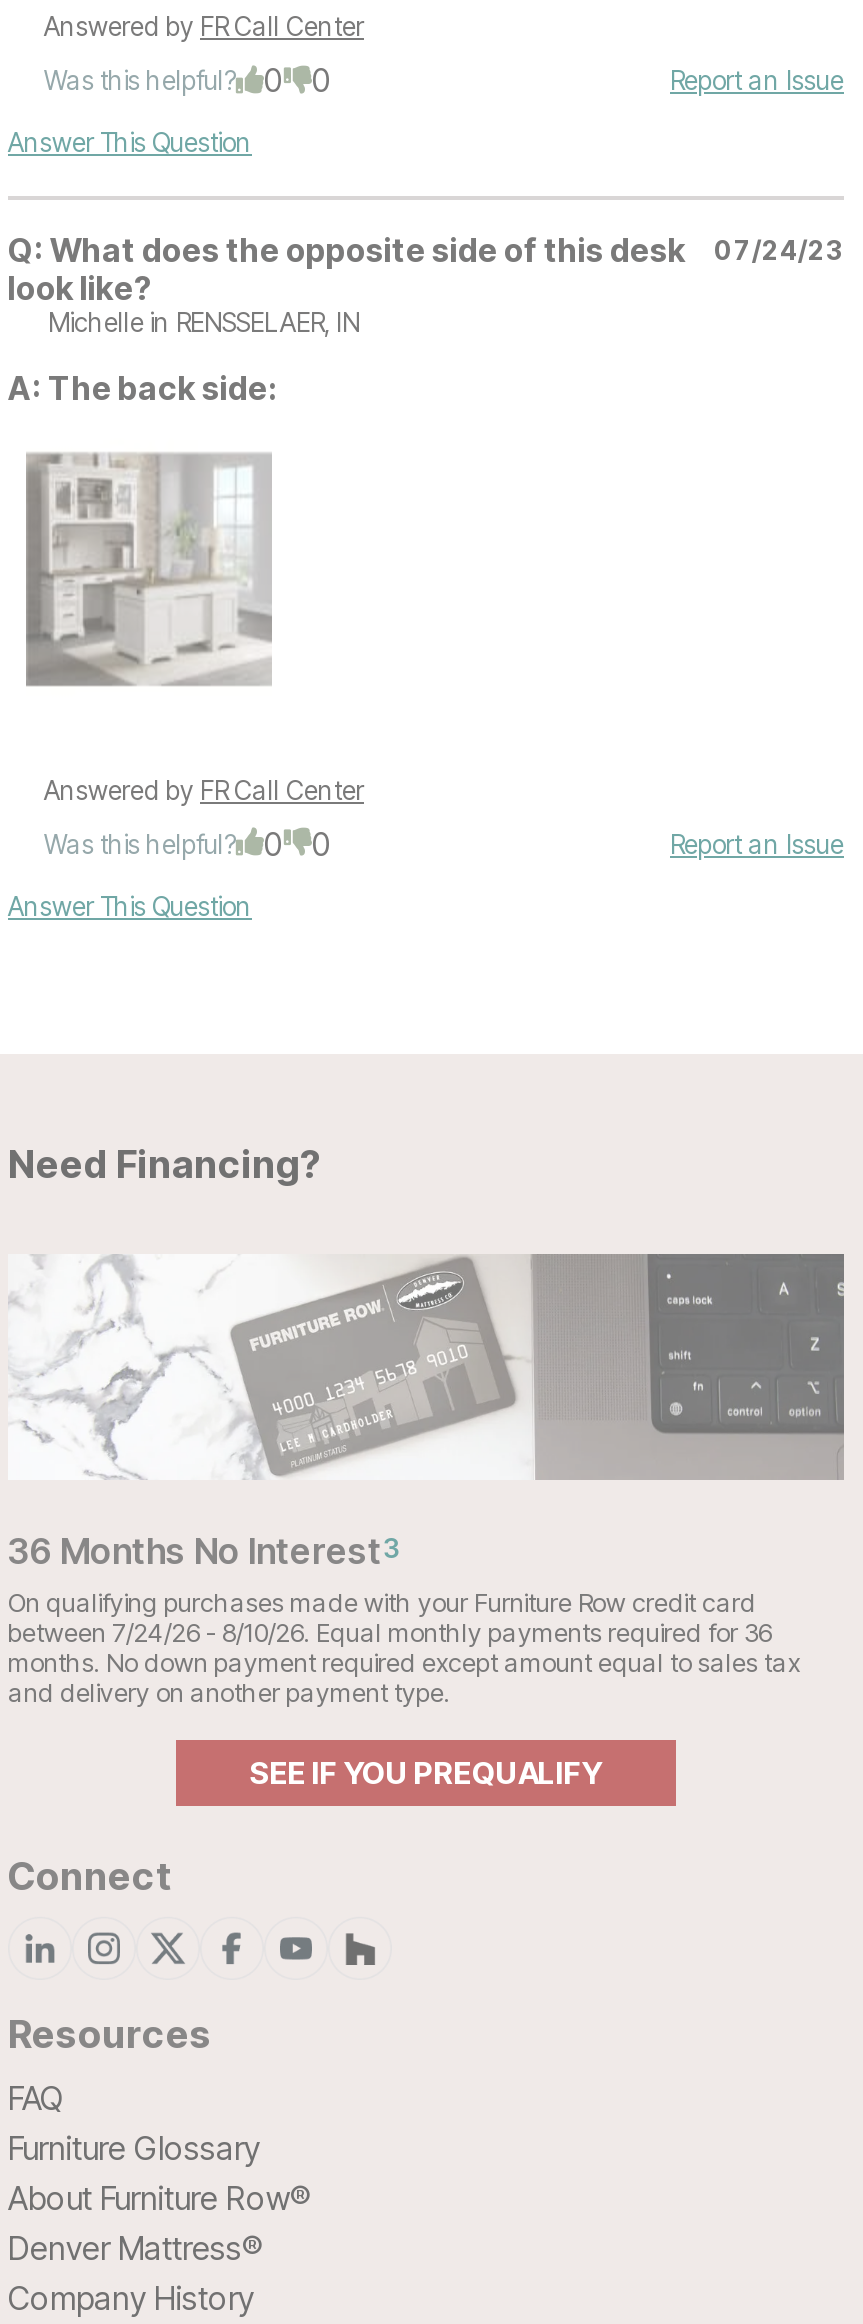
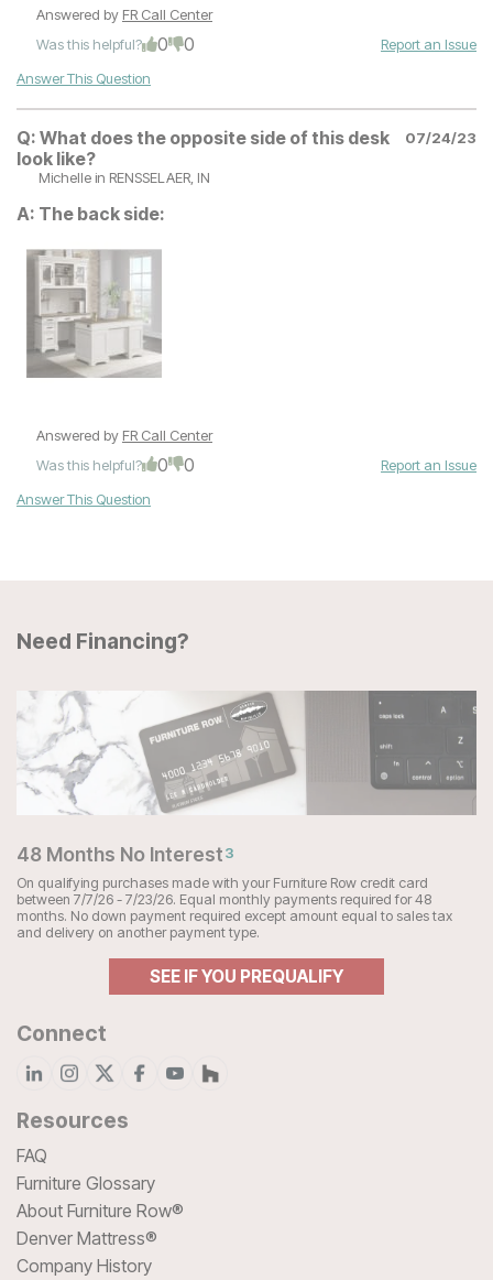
- 36 Months No Interest3
+ 48 Months No Interest3

- between 7/24/26 - 8/10/26. Equal monthly payments required for 36
+ between 7/7/26 - 7/23/26. Equal monthly payments required for 48
